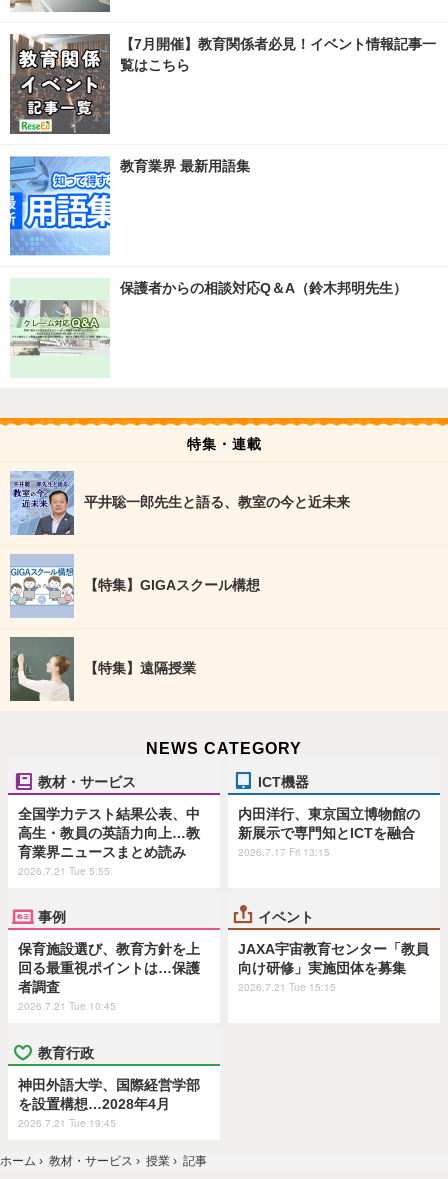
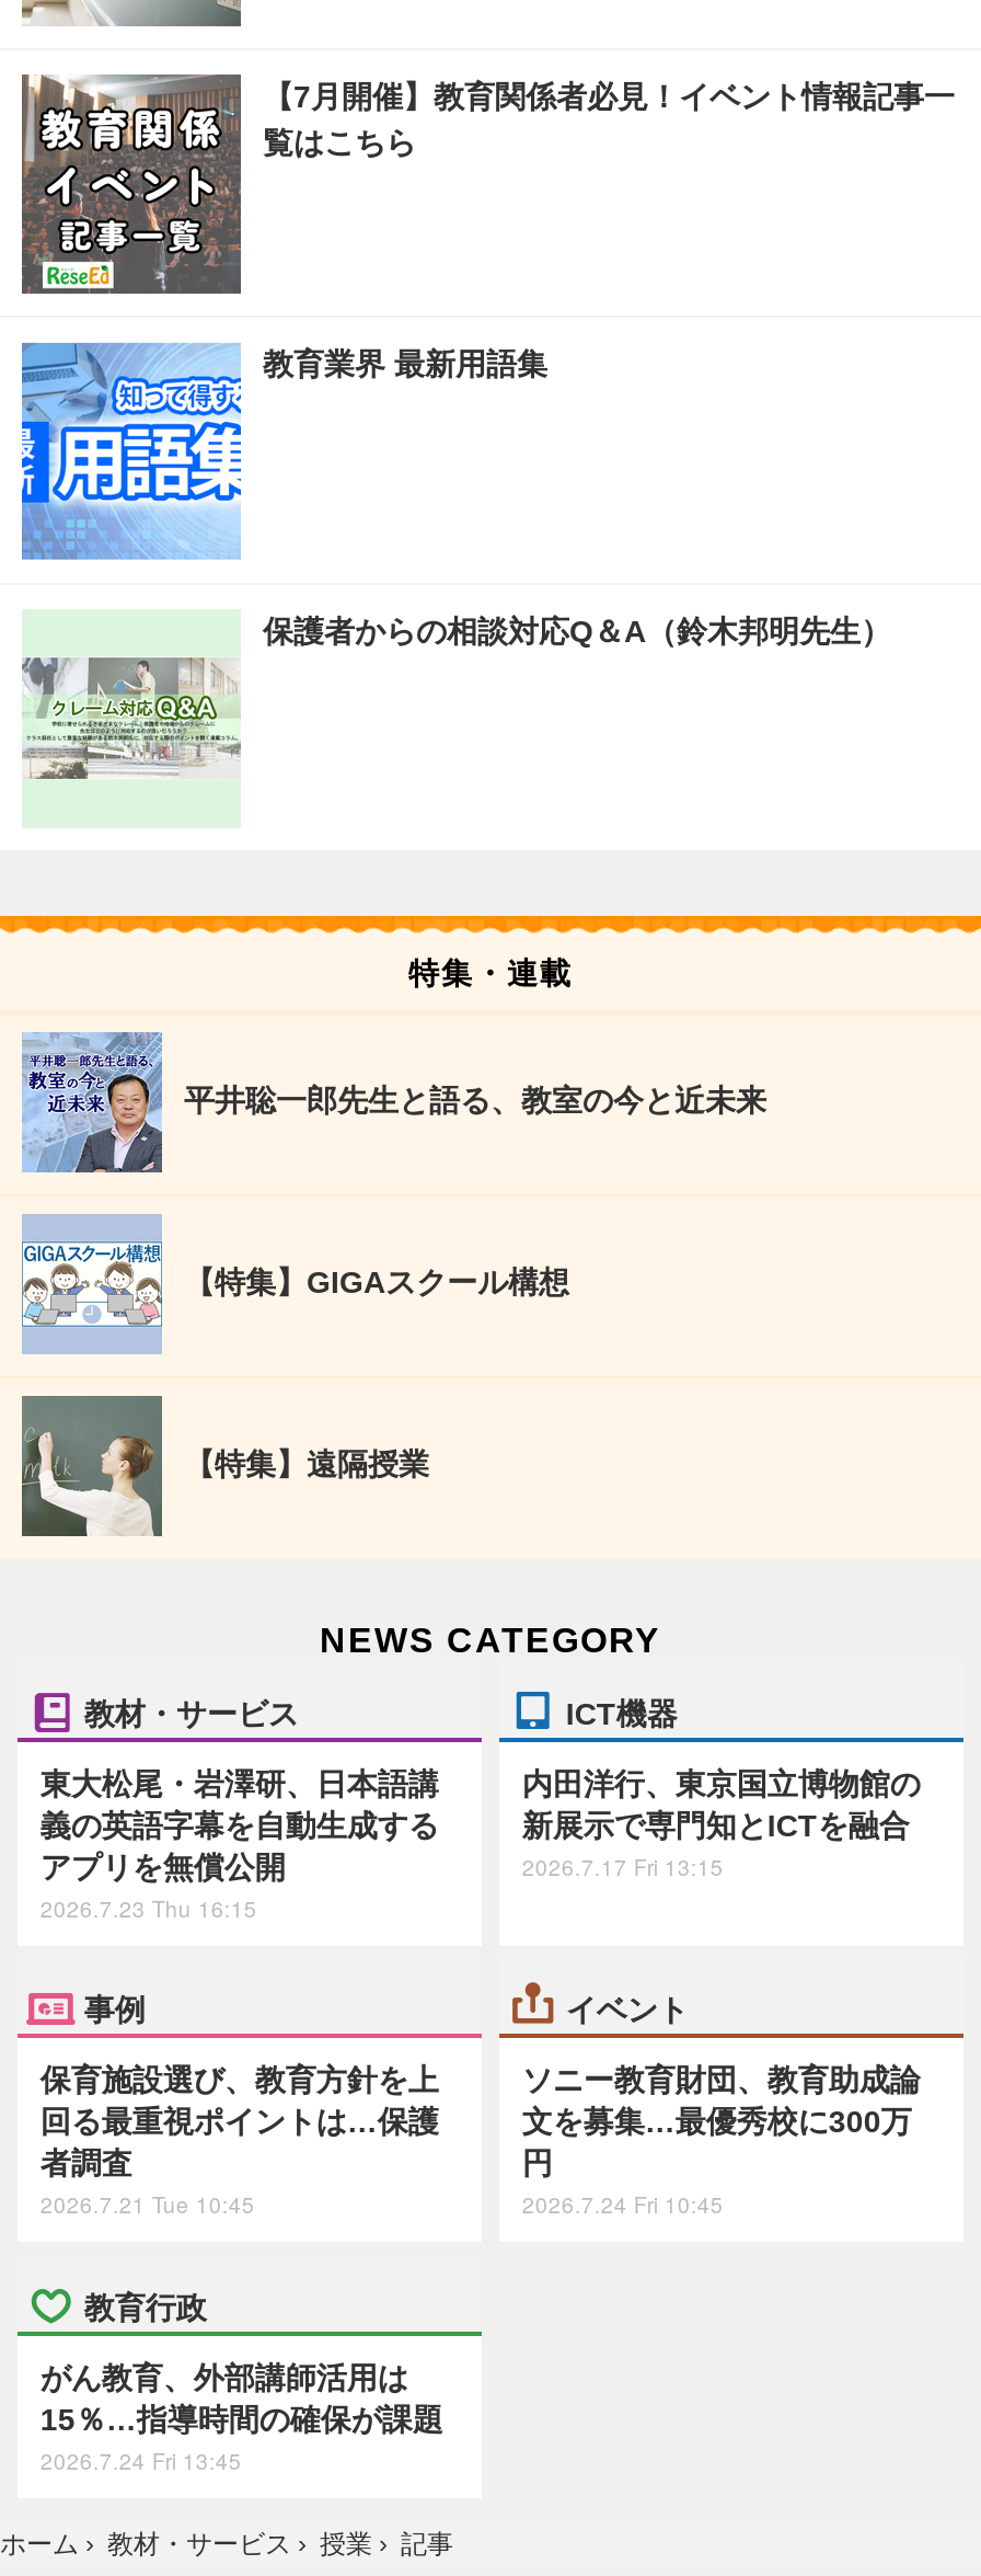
- 全国学力テスト結果公表、中
- 高生・教員の英語力向上…教
- 育業界ニュースまとめ読み
- 2026.7.21 Tue 5:55
+ 東大松尾・岩澤研、日本語講
+ 義の英語字幕を自動生成する
+ アプリを無償公開
+ 2026.7.23 Thu 16:15

- JAXA宇宙教育センター「教員
- 向け研修」実施団体を募集
- 2026.7.21 Tue 15:15
+ ソニー教育財団、教育助成論
+ 文を募集…最優秀校に300万
+ 円
+ 2026.7.24 Fri 10:45

- 神田外語大学、国際経営学部
- を設置構想…2028年4月
- 2026.7.21 Tue 19:45
+ がん教育、外部講師活用は
+ 15％…指導時間の確保が課題
+ 2026.7.24 Fri 13:45
